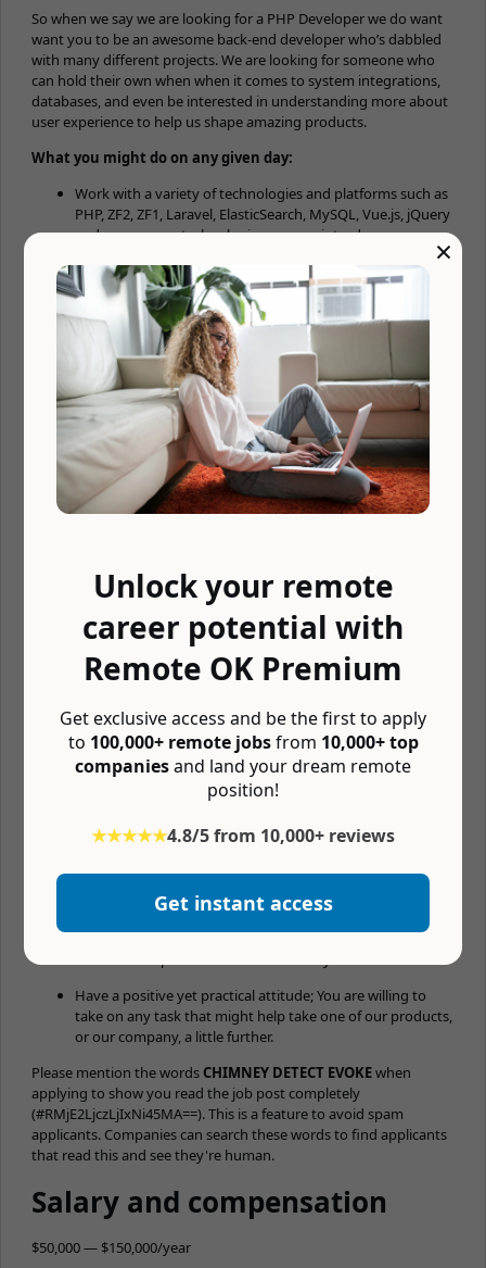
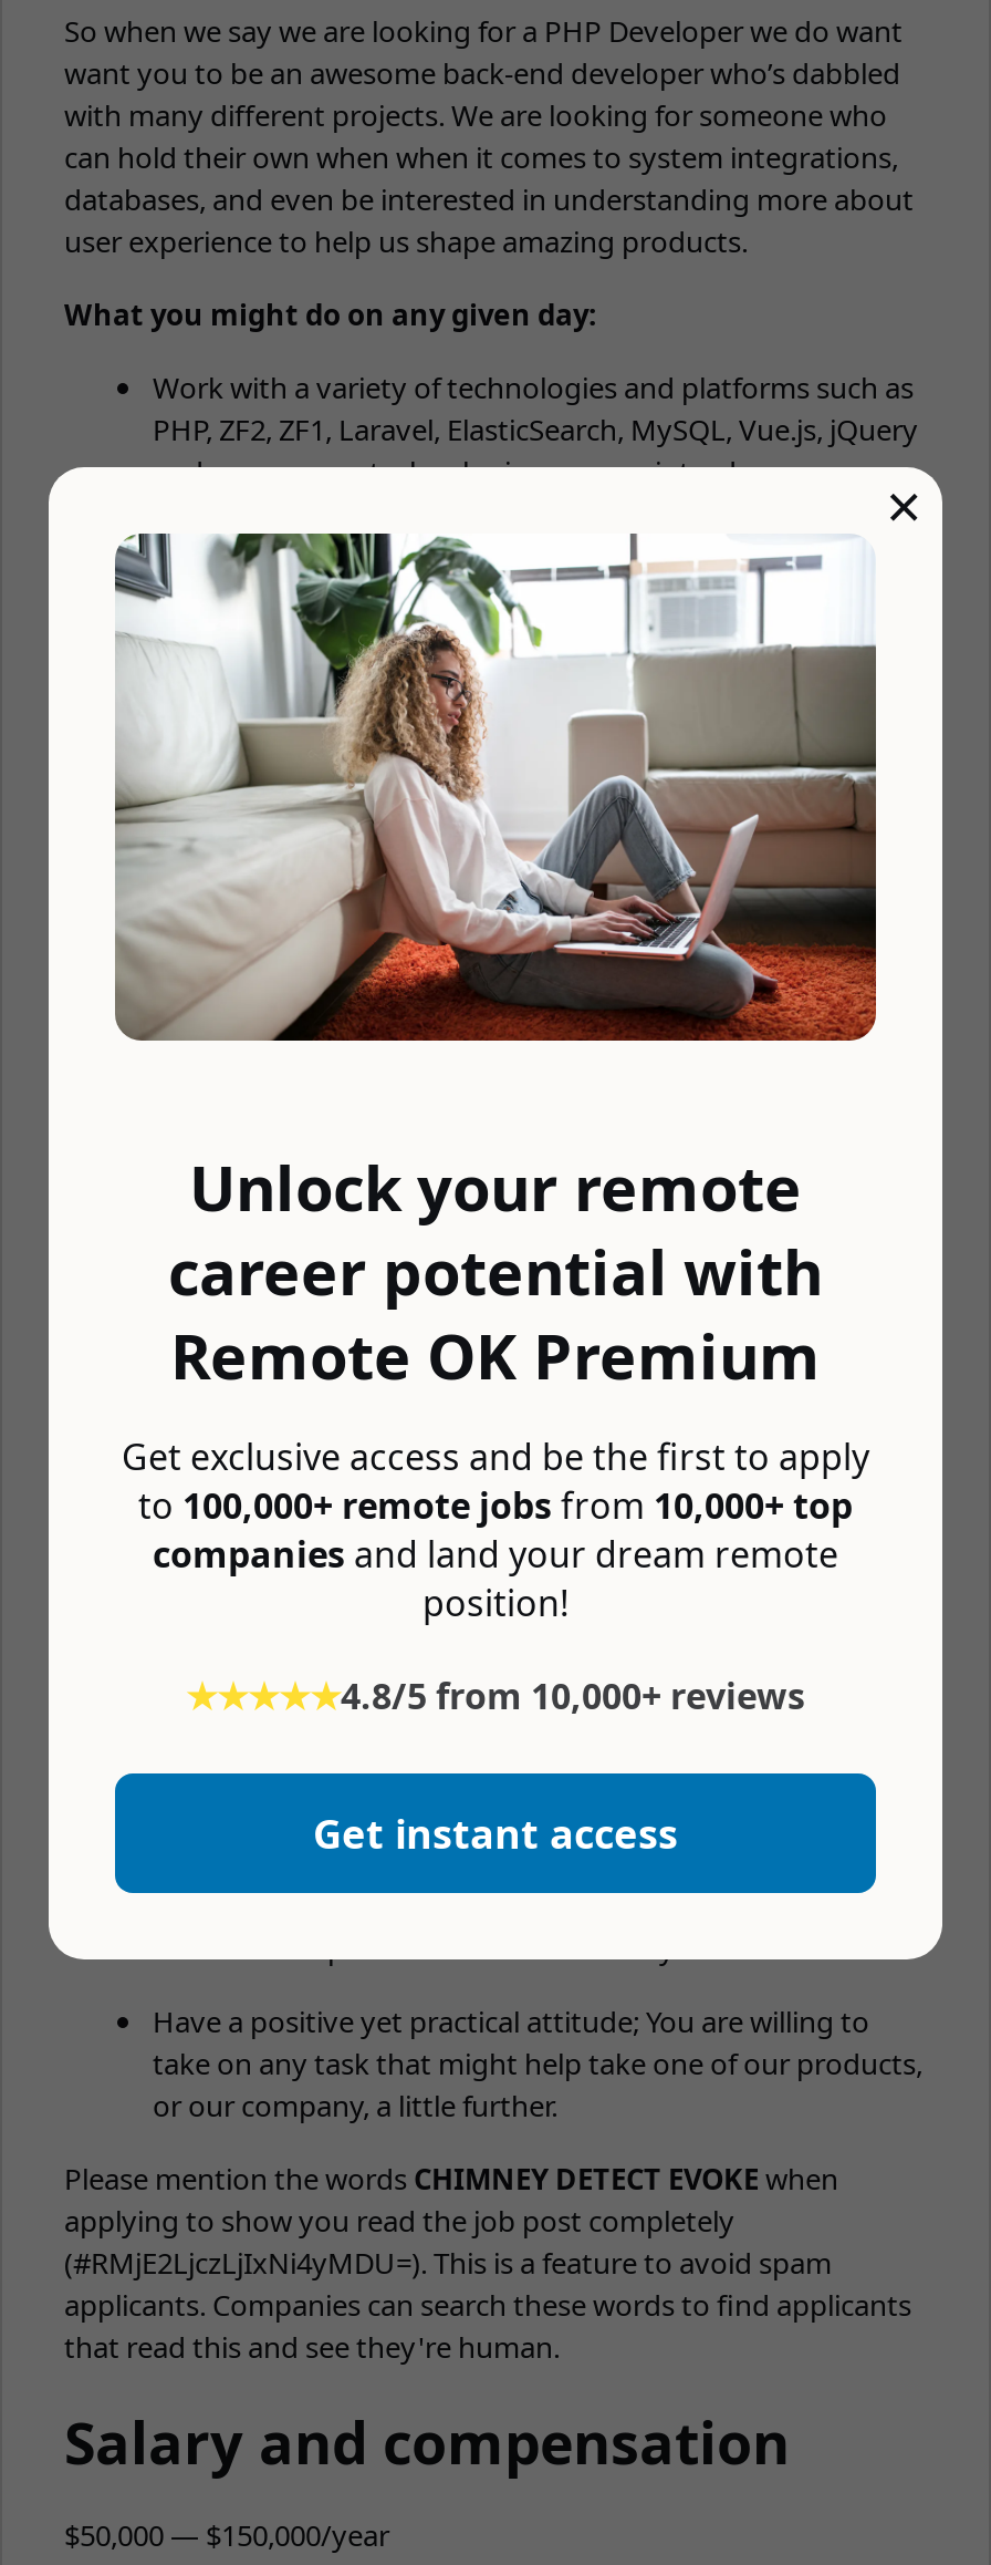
- (#RMjE2LjczLjIxNi45MA==). This is a feature to avoid spam
+ (#RMjE2LjczLjIxNi4yMDU=). This is a feature to avoid spam
